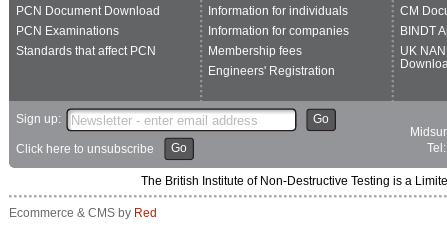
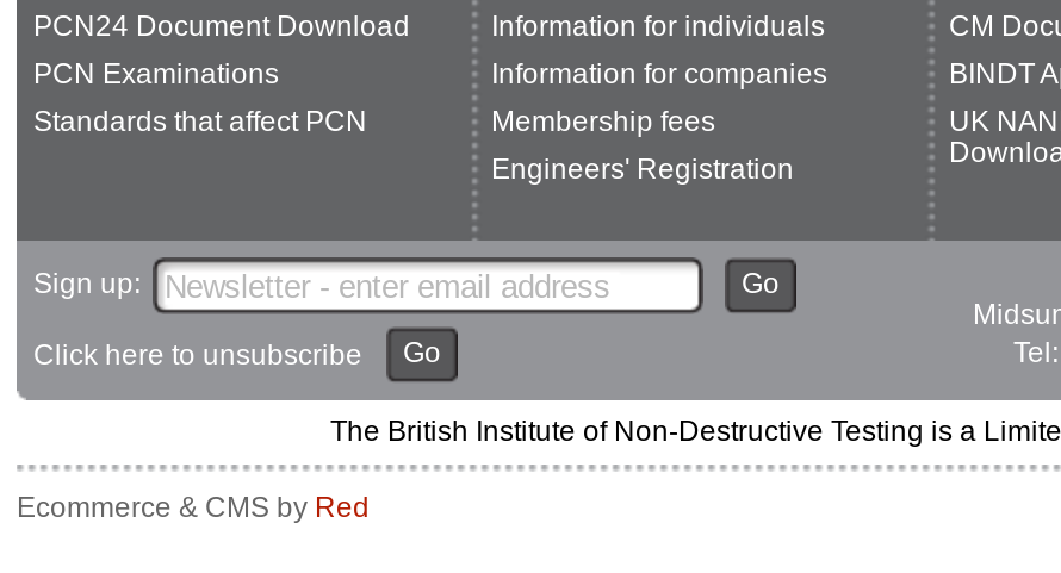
- PCN Document Download
+ PCN24 Document Download
